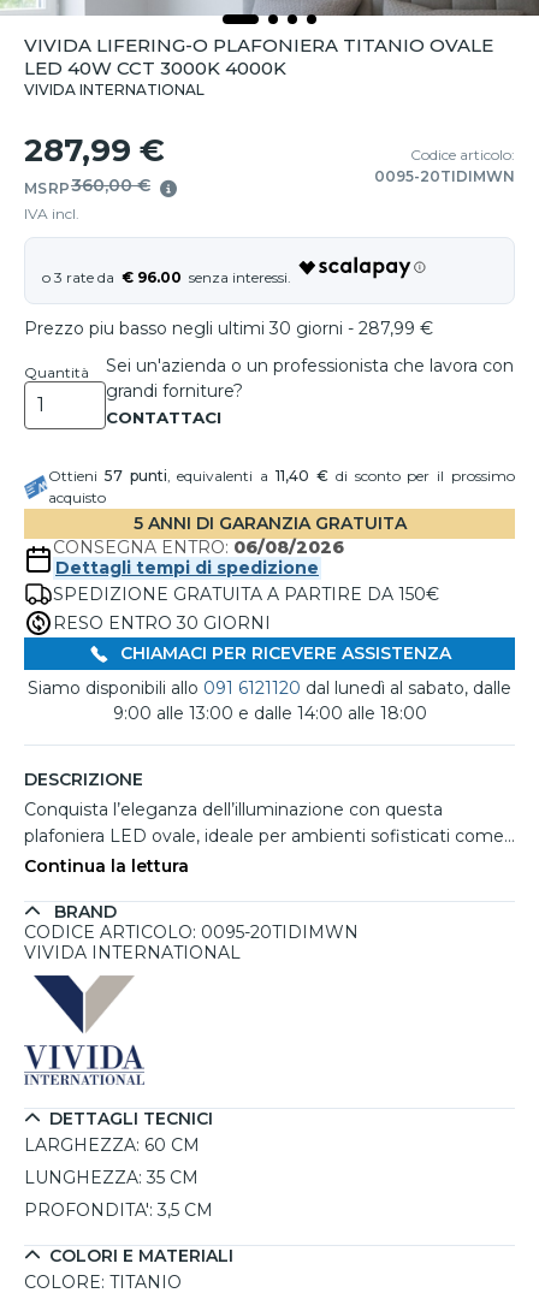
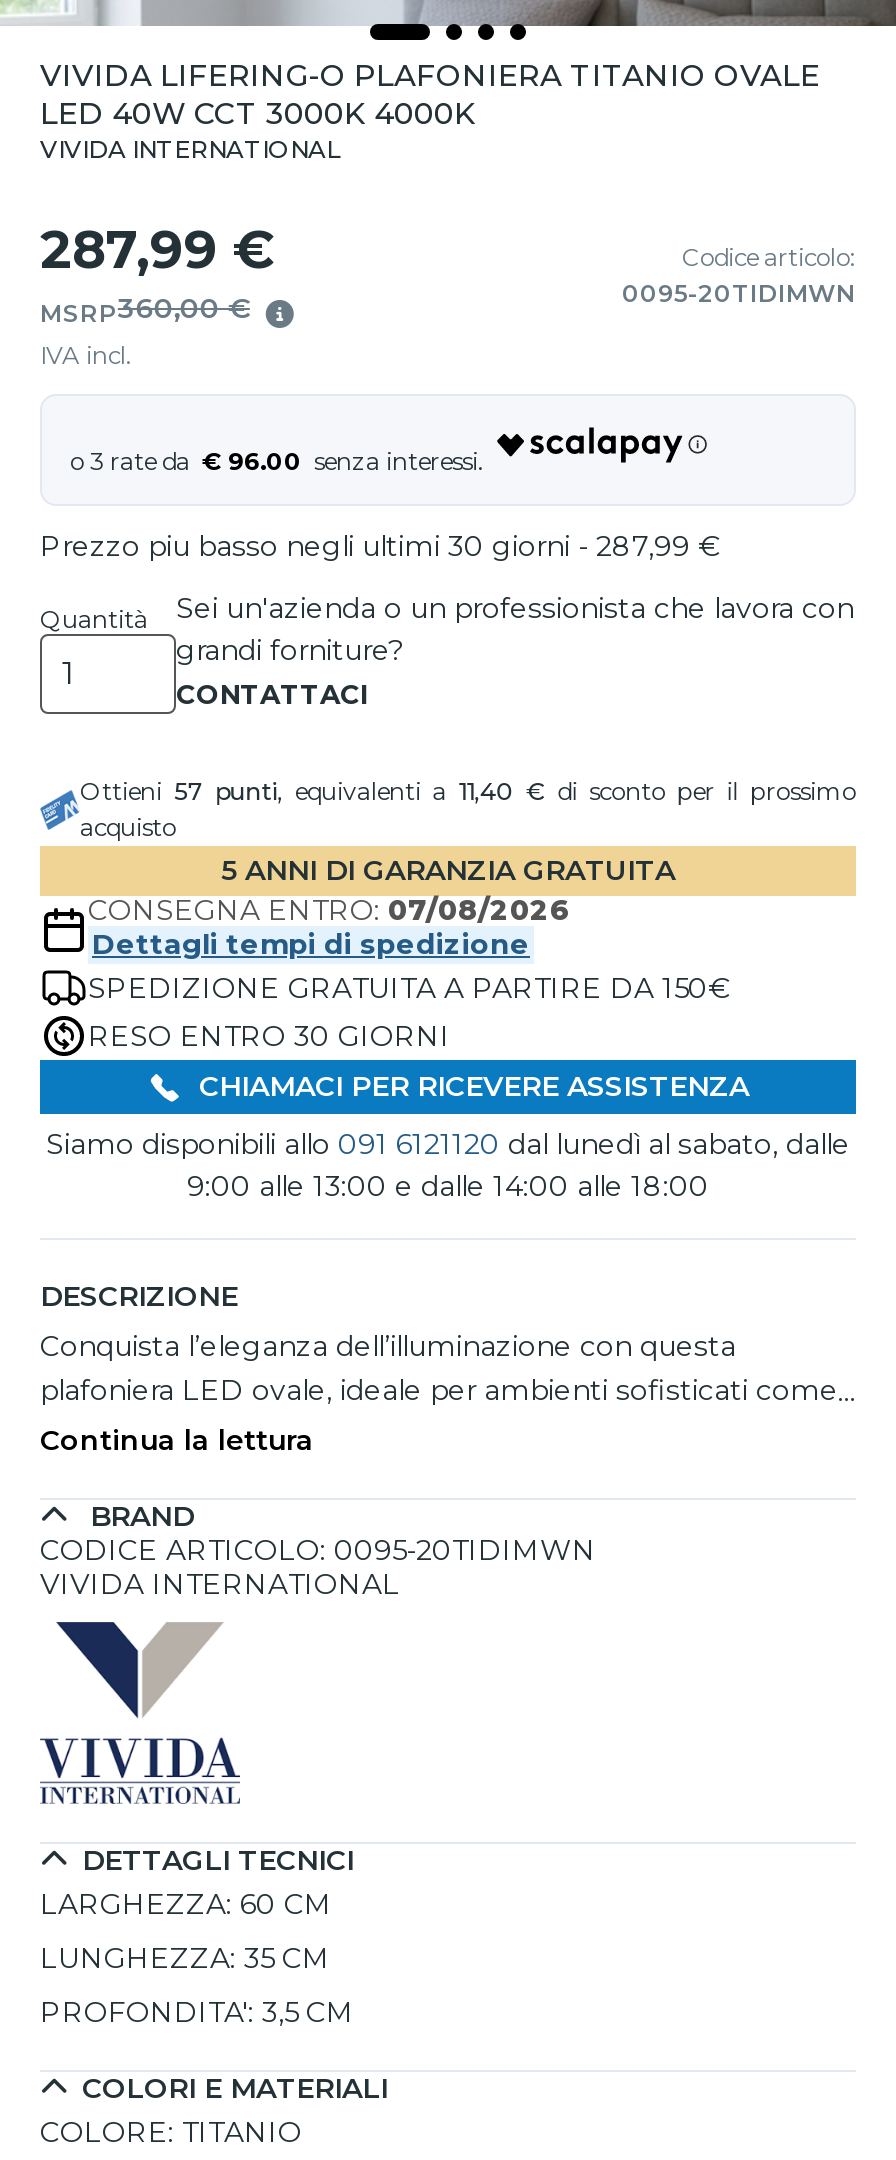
- CONSEGNA ENTRO: 06/08/2026
+ CONSEGNA ENTRO: 07/08/2026
